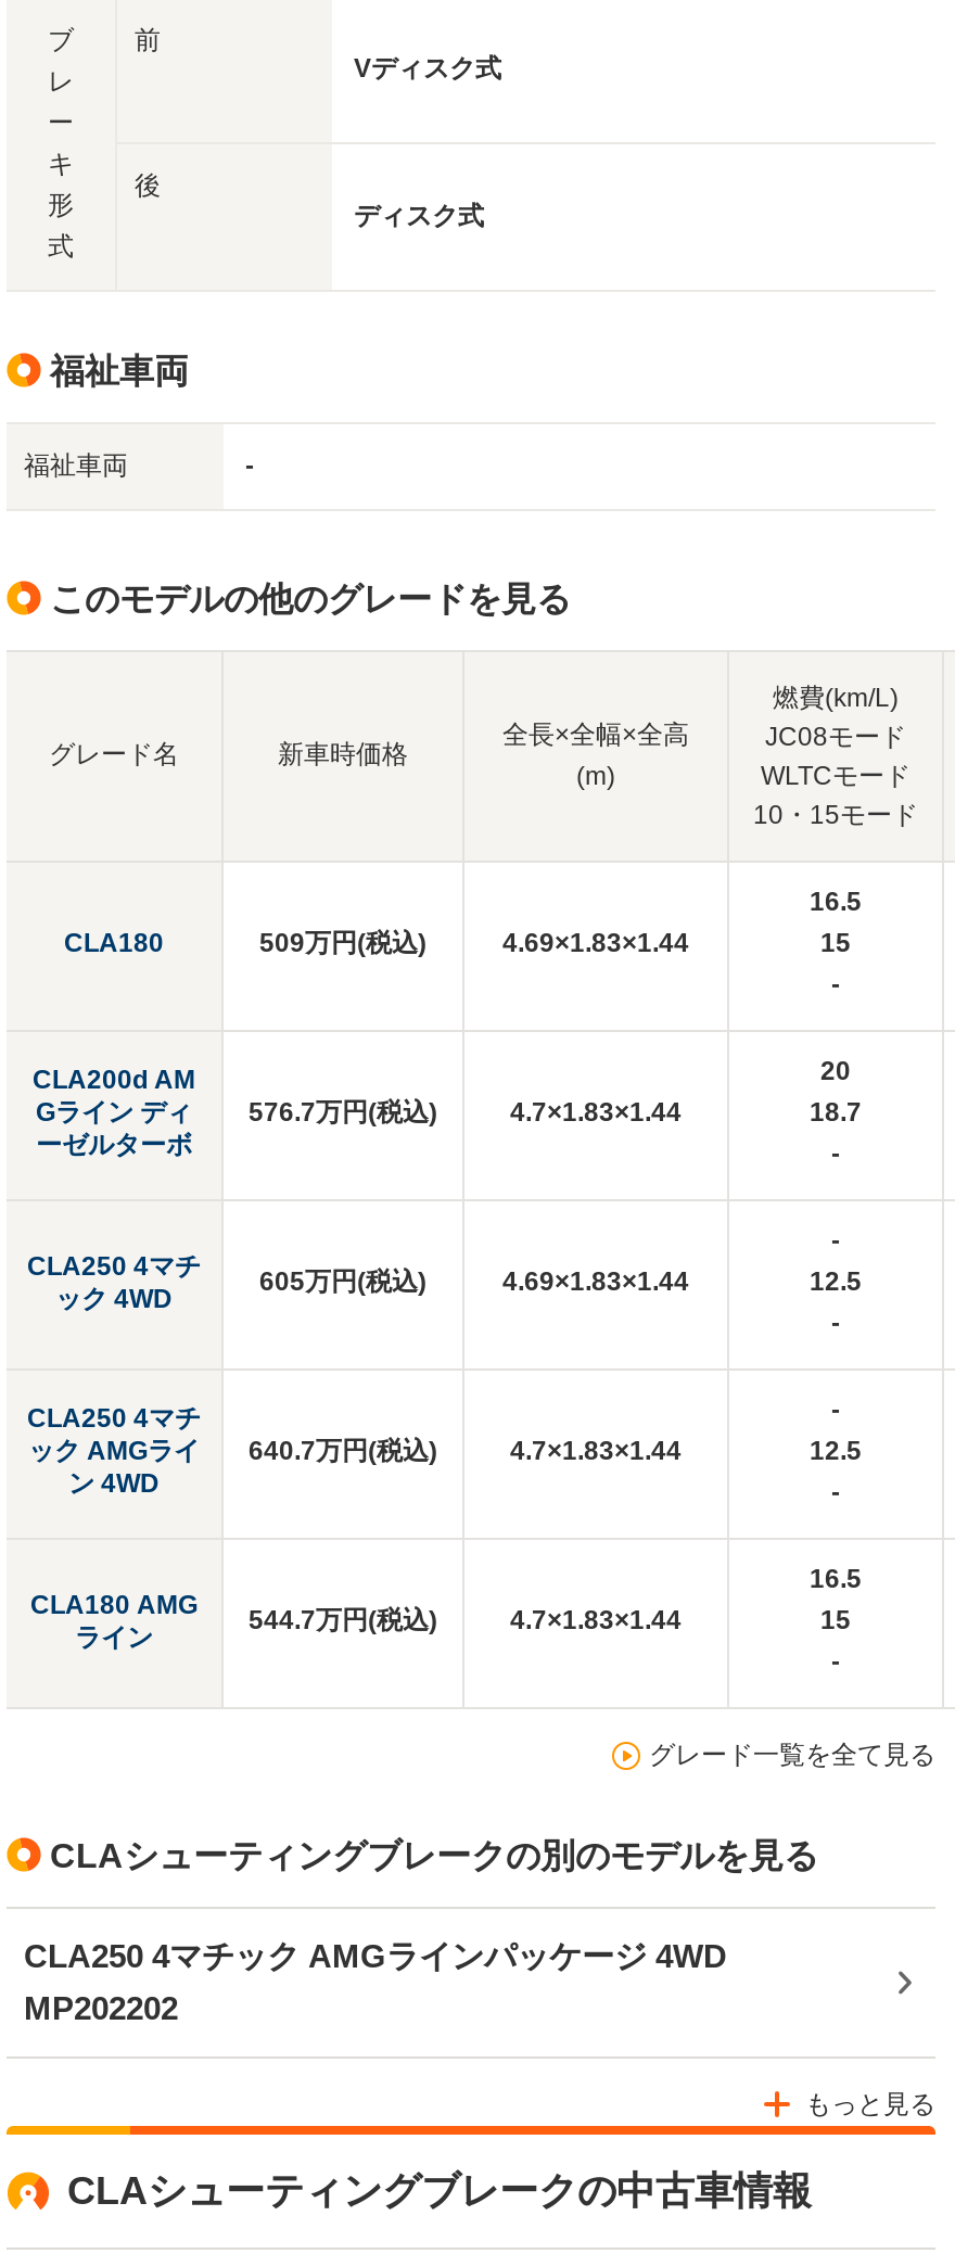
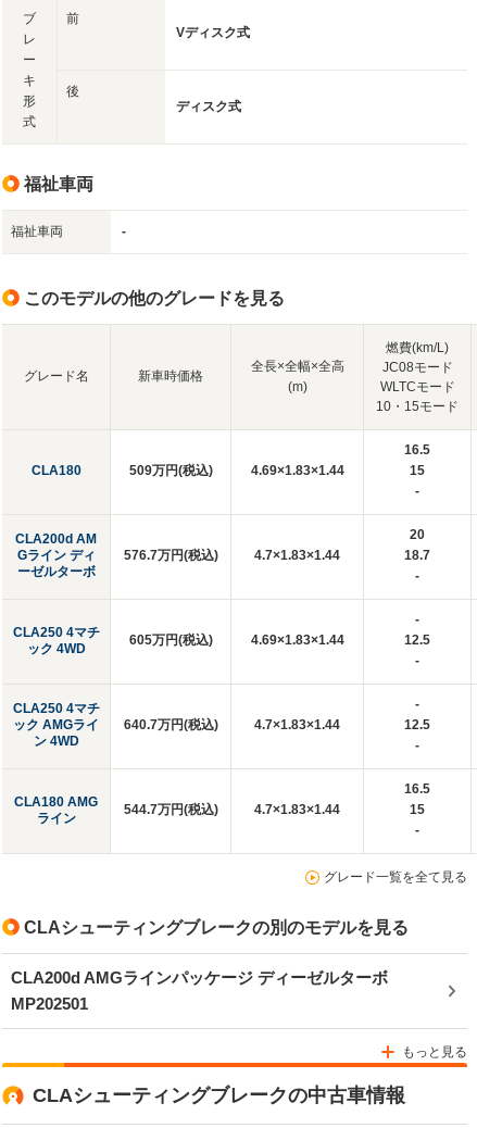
- CLA250 4マチック AMGラインパッケージ 4WD
- MP202202
+ CLA200d AMGラインパッケージ ディーゼルターボ
+ MP202501
